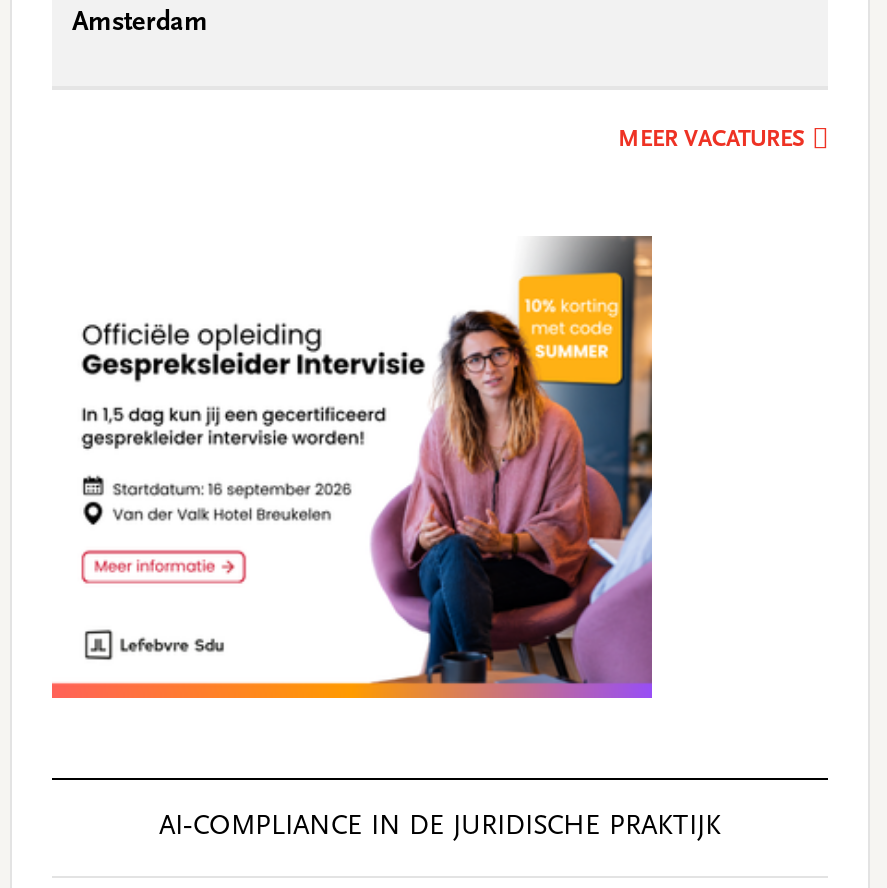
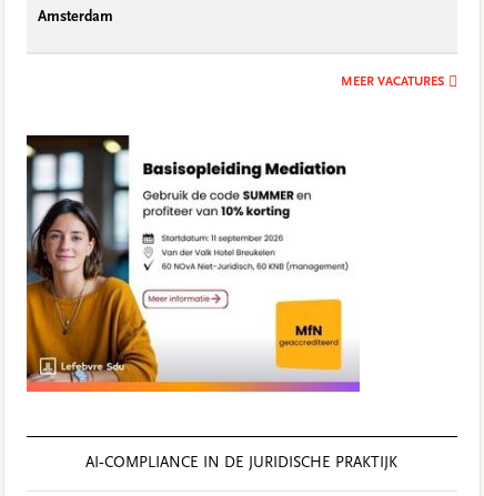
- [image]
+ [image]
